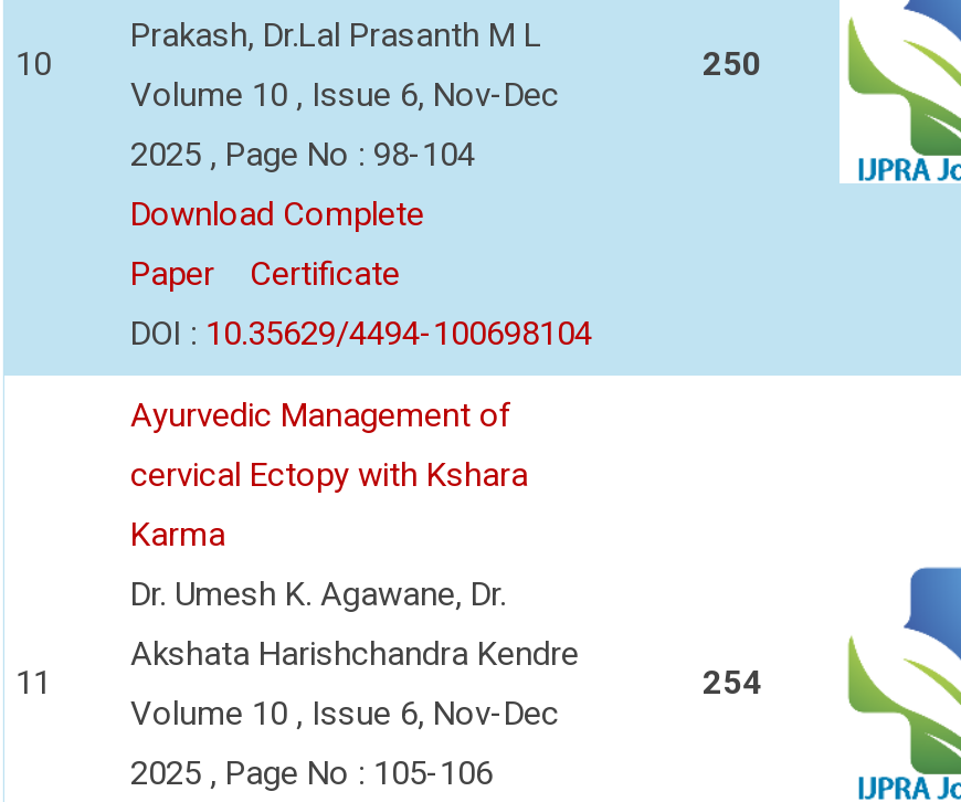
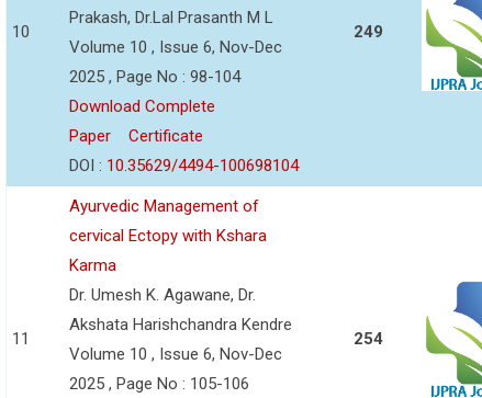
- 250
+ 249
